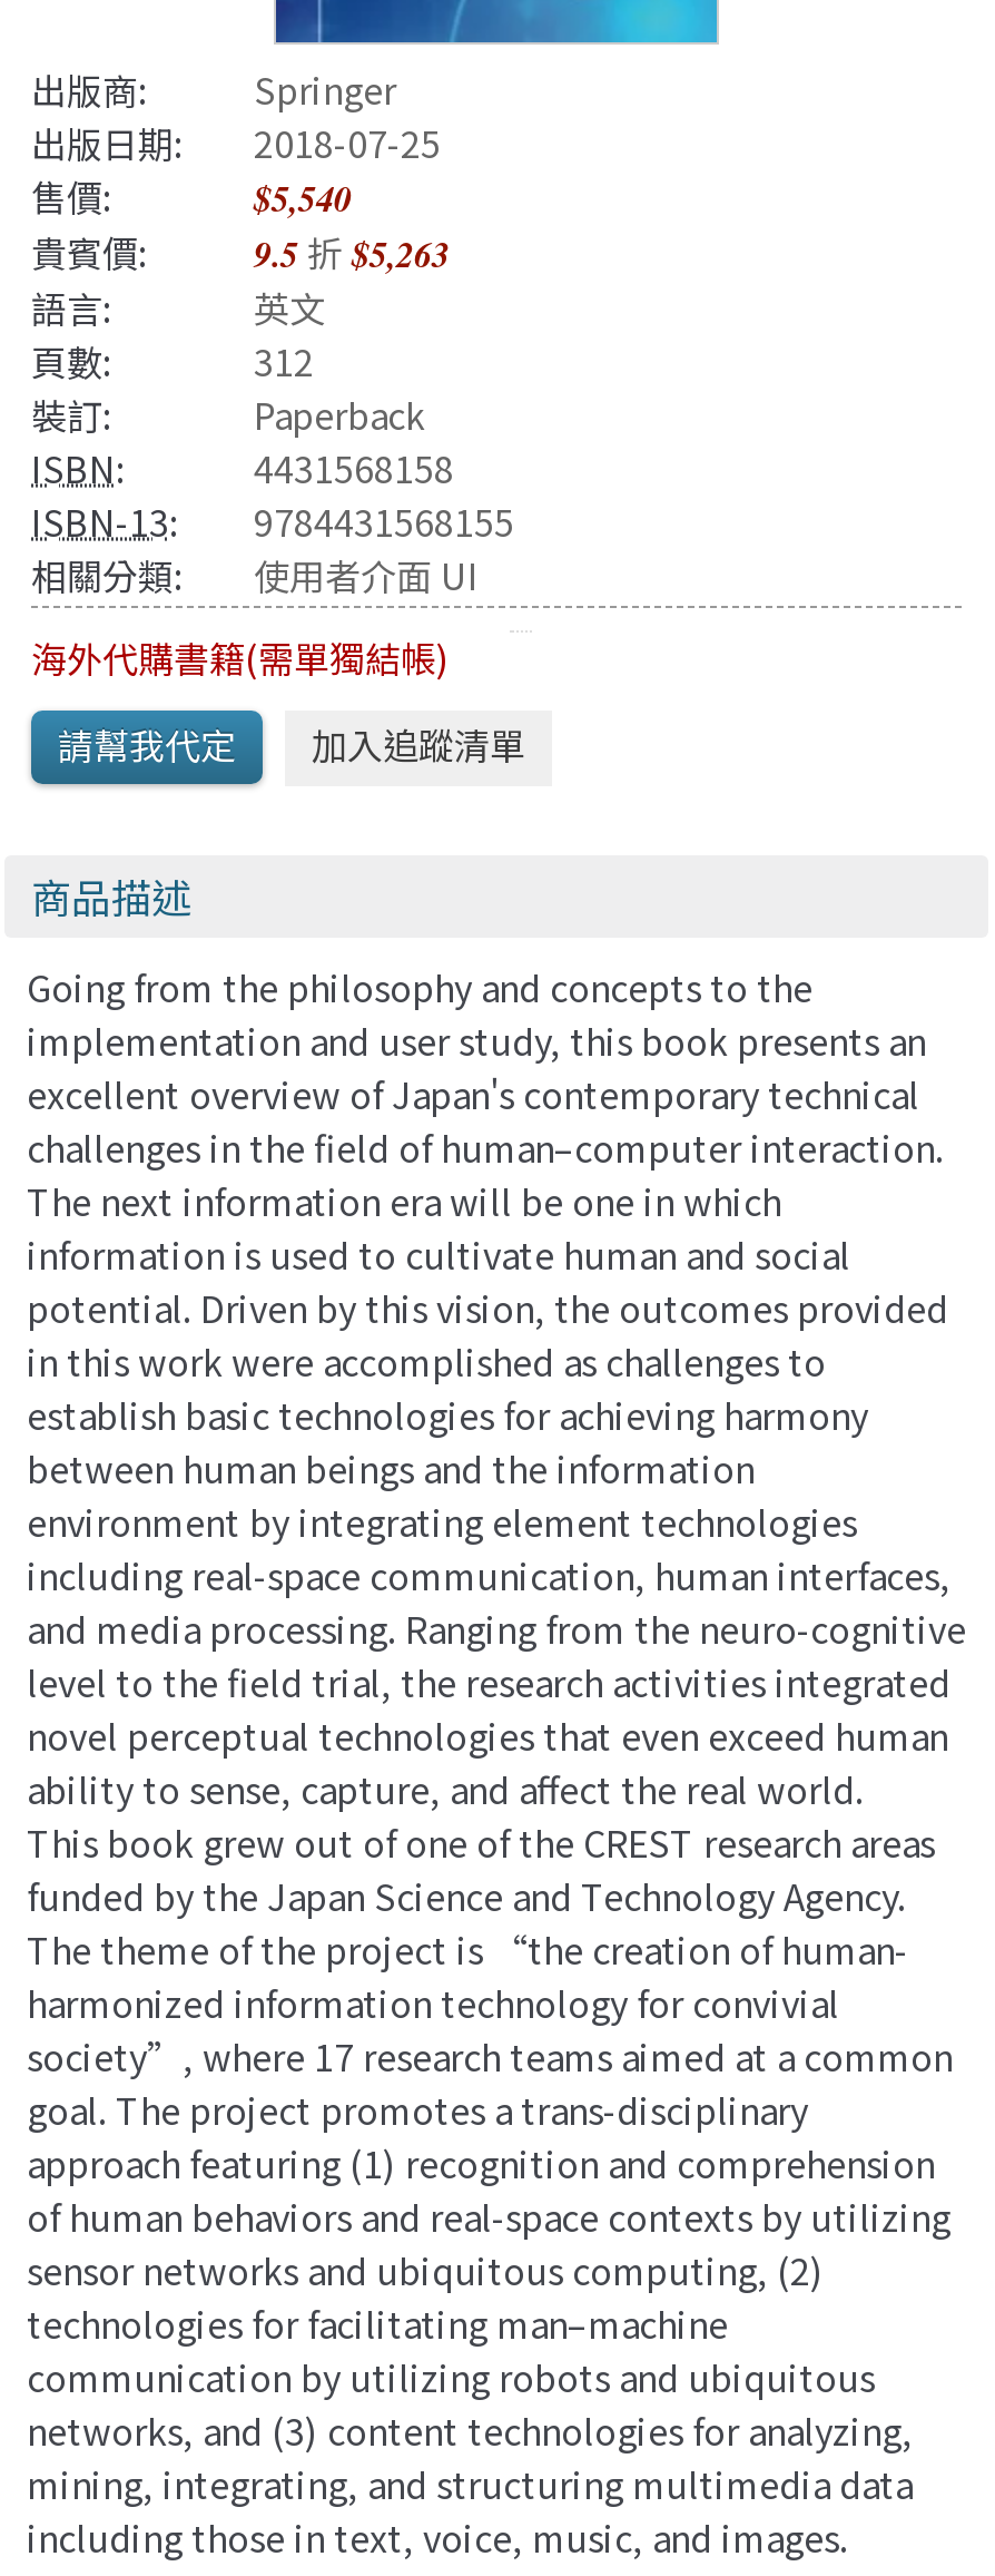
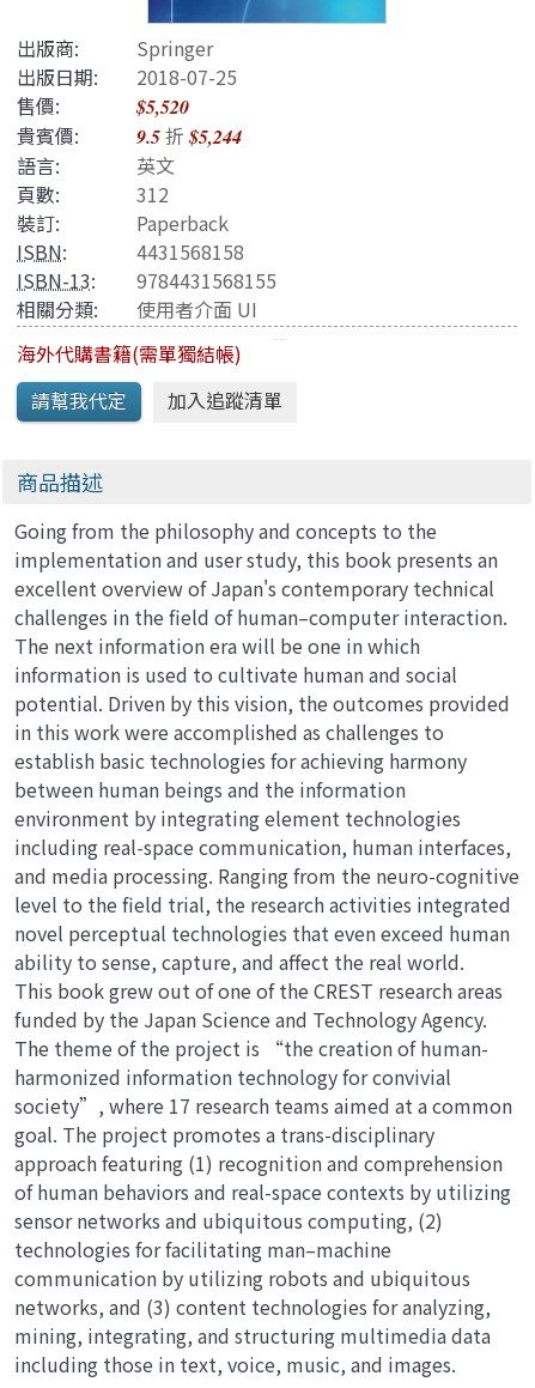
- $5,540
+ $5,520

- 貴賓價: 9.5折$5,263
+ 貴賓價: 9.5折$5,244
